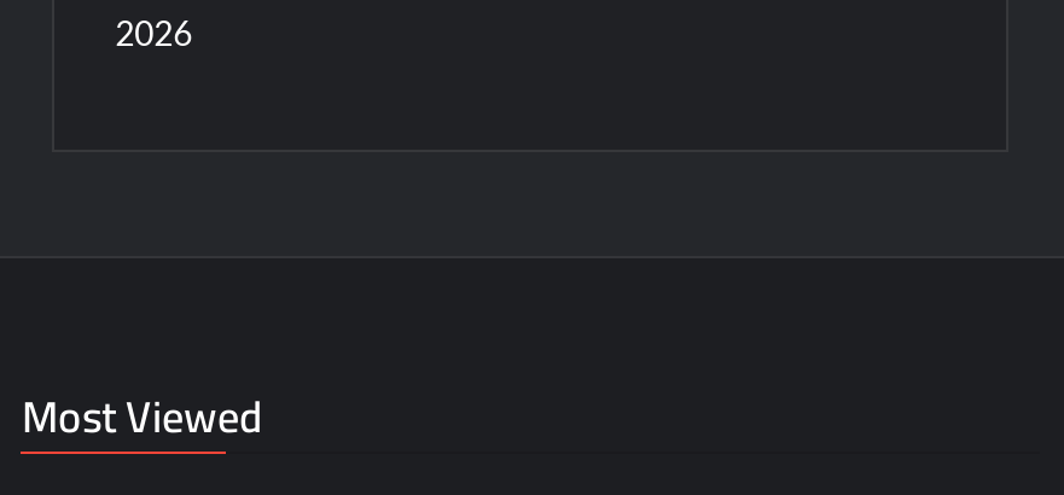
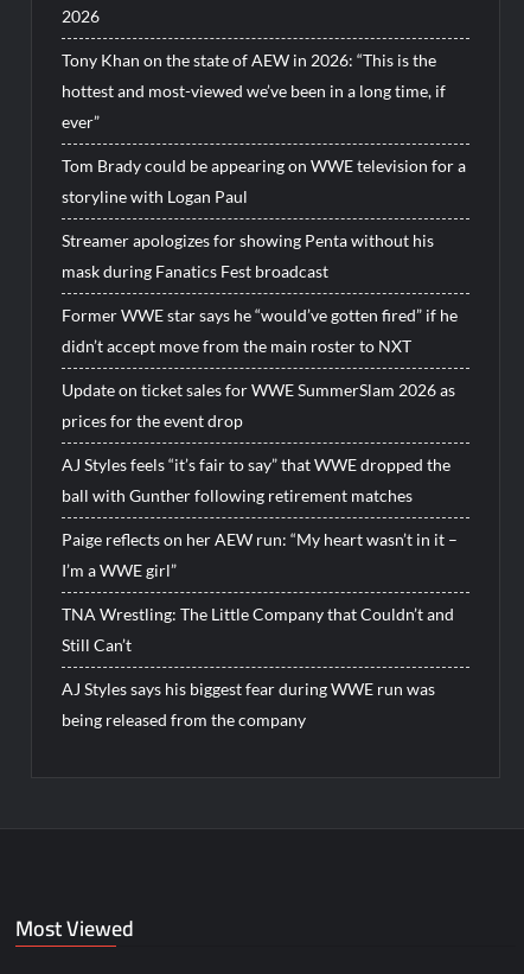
+ Tony Khan on the state of AEW in 2026: “This is the
+ hottest and most-viewed we’ve been in a long time, if
+ ever”
+ Tom Brady could be appearing on WWE television for a
+ storyline with Logan Paul
+ Streamer apologizes for showing Penta without his
+ mask during Fanatics Fest broadcast
+ Former WWE star says he “would’ve gotten fired” if he
+ didn’t accept move from the main roster to NXT
+ Update on ticket sales for WWE SummerSlam 2026 as
+ prices for the event drop
+ AJ Styles feels “it’s fair to say” that WWE dropped the
+ ball with Gunther following retirement matches
+ Paige reflects on her AEW run: “My heart wasn’t in it –
+ I’m a WWE girl”
+ TNA Wrestling: The Little Company that Couldn’t and
+ Still Can’t
+ AJ Styles says his biggest fear during WWE run was
+ being released from the company
